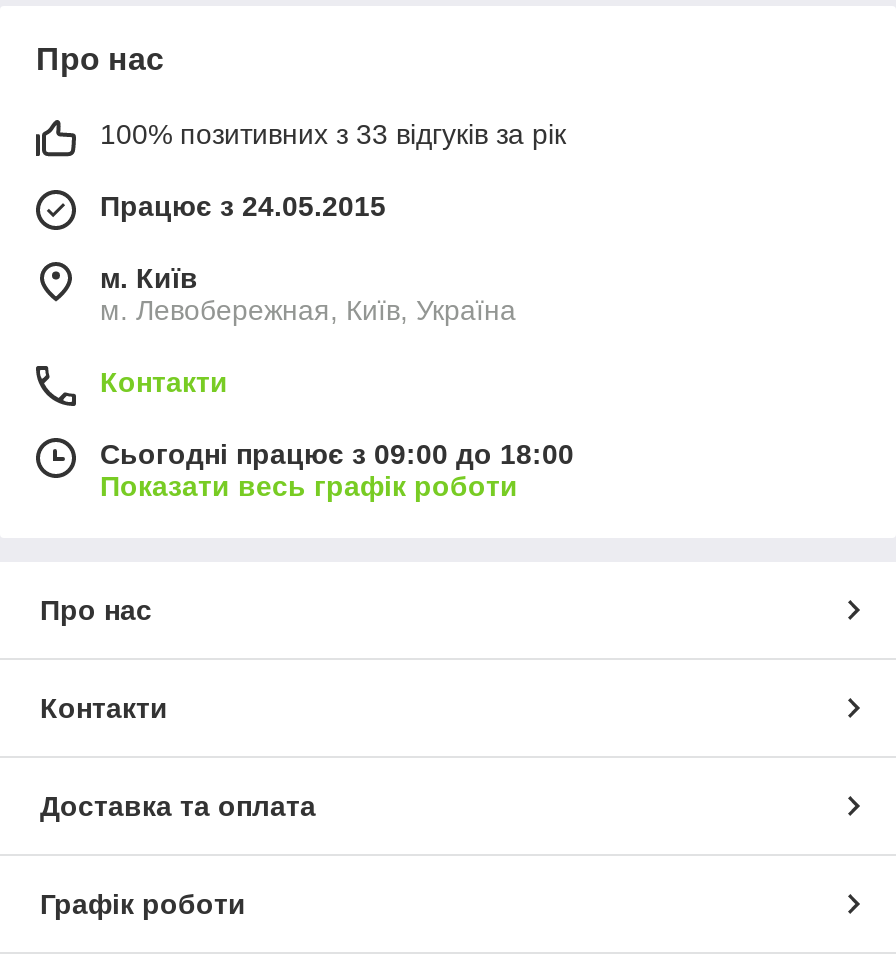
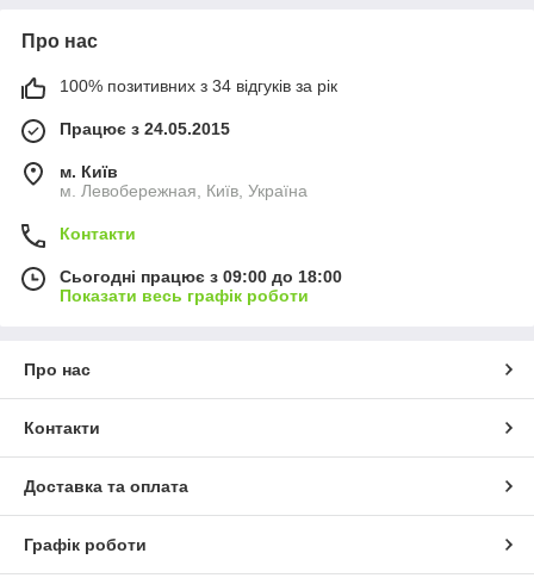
- 100% позитивних з 33 відгуків за рік
+ 100% позитивних з 34 відгуків за рік
